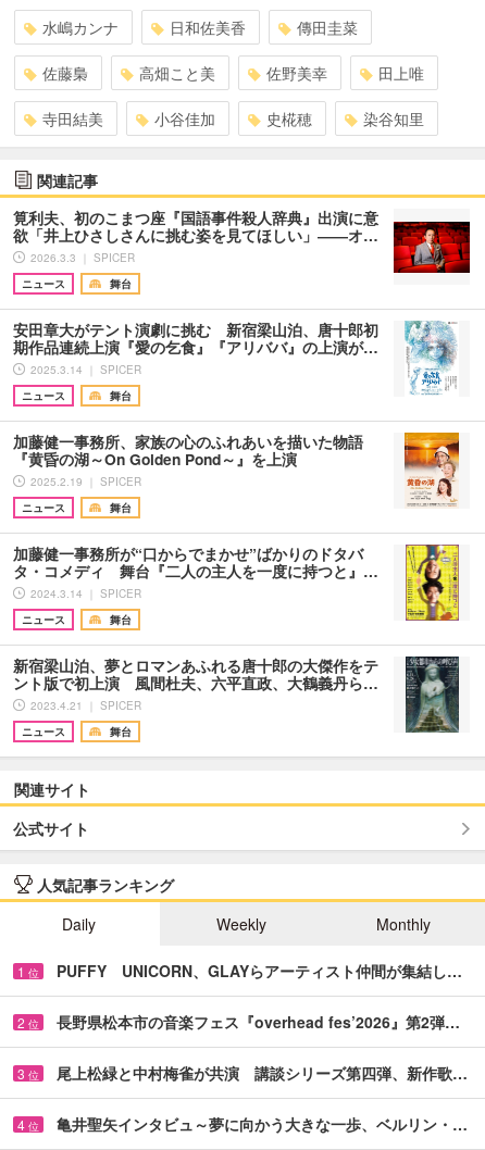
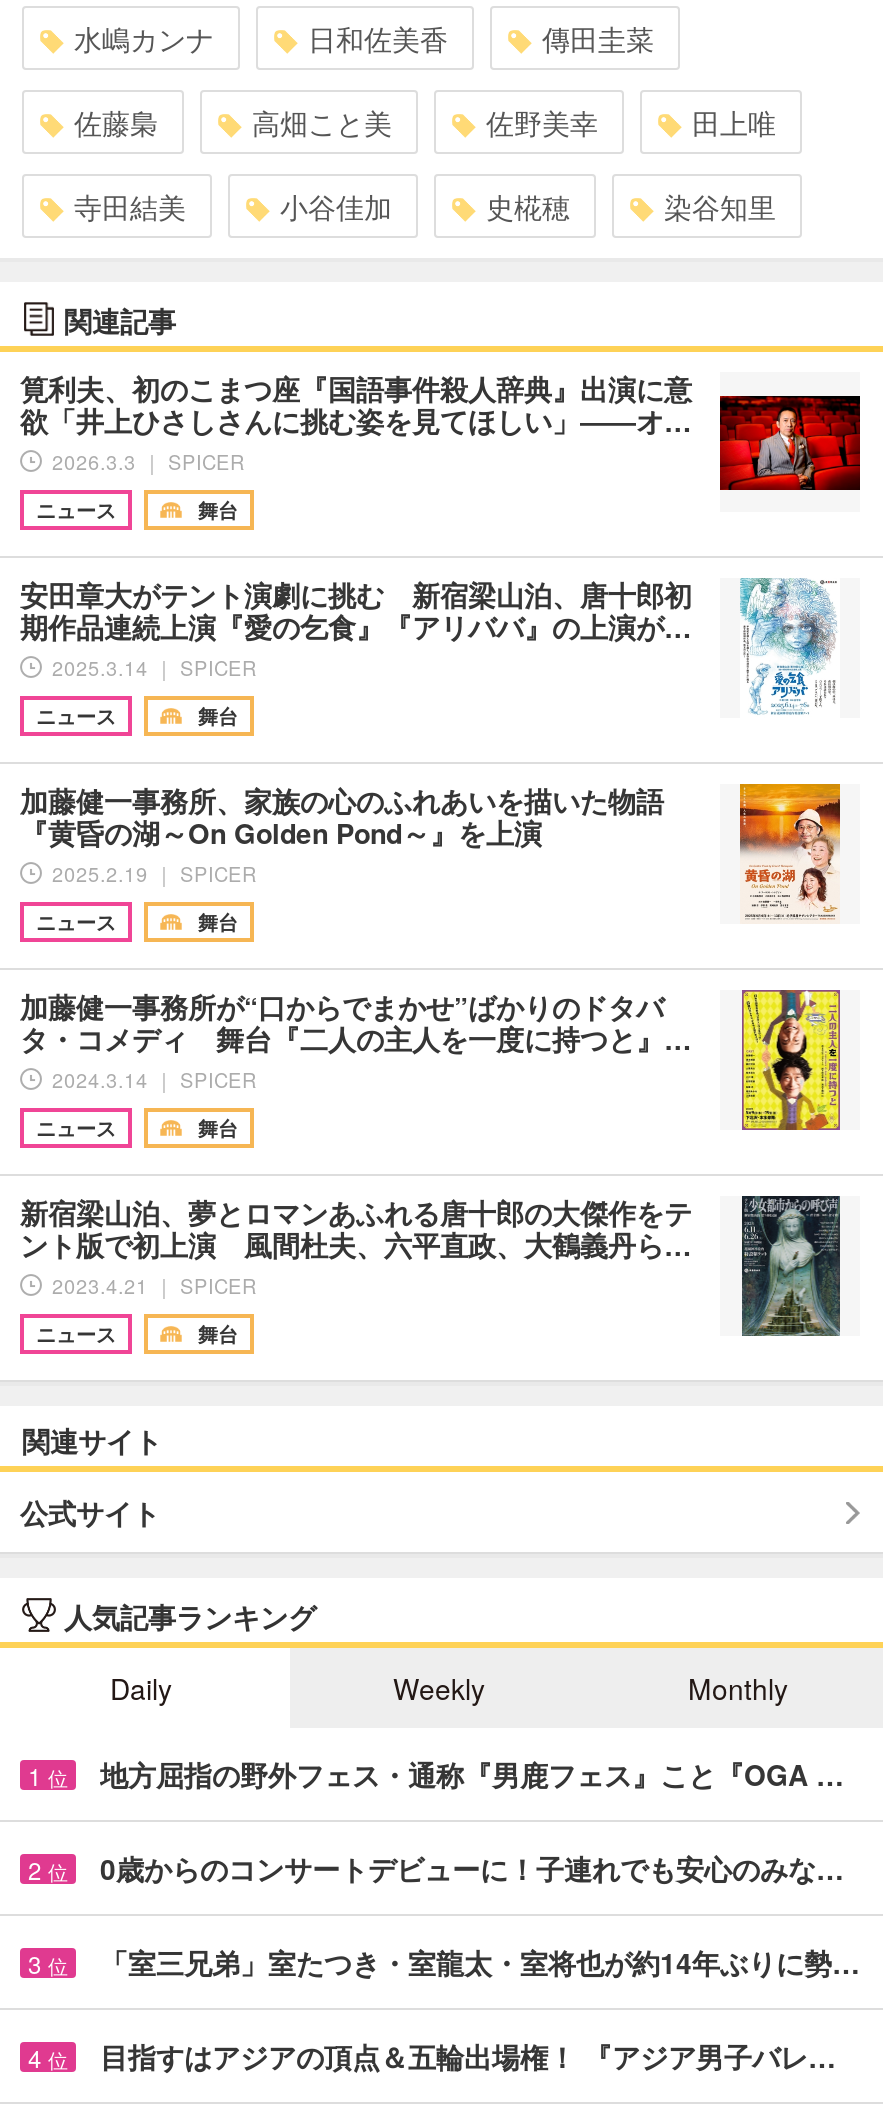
- PUFFY UNICORN、GLAYらアーティスト仲間が集結し…
+ 地方屈指の野外フェス・通称『男鹿フェス』こと『OGA …

- 長野県松本市の音楽フェス『overhead fes’2026』第2弾…
+ 0歳からのコンサートデビューに！子連れでも安心のみな…

- 尾上松緑と中村梅雀が共演 講談シリーズ第四弾、新作歌…
+ 「室三兄弟」室たつき・室龍太・室将也が約14年ぶりに勢…

- 亀井聖矢インタビュ～夢に向かう大きな一歩、ベルリン・…
+ 目指すはアジアの頂点＆五輪出場権！ 『アジア男子バレ…
